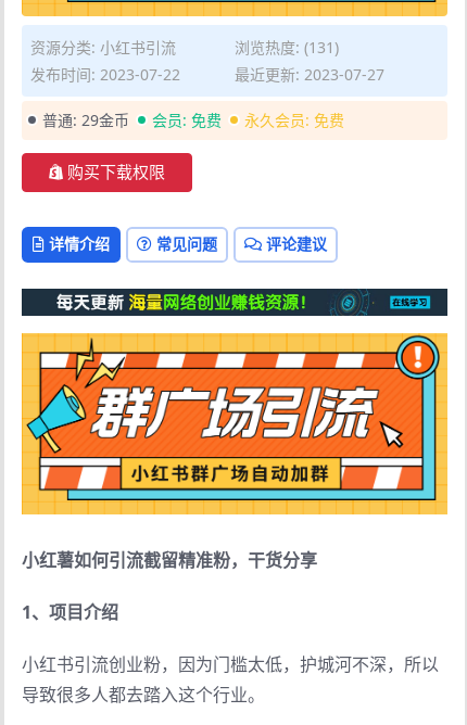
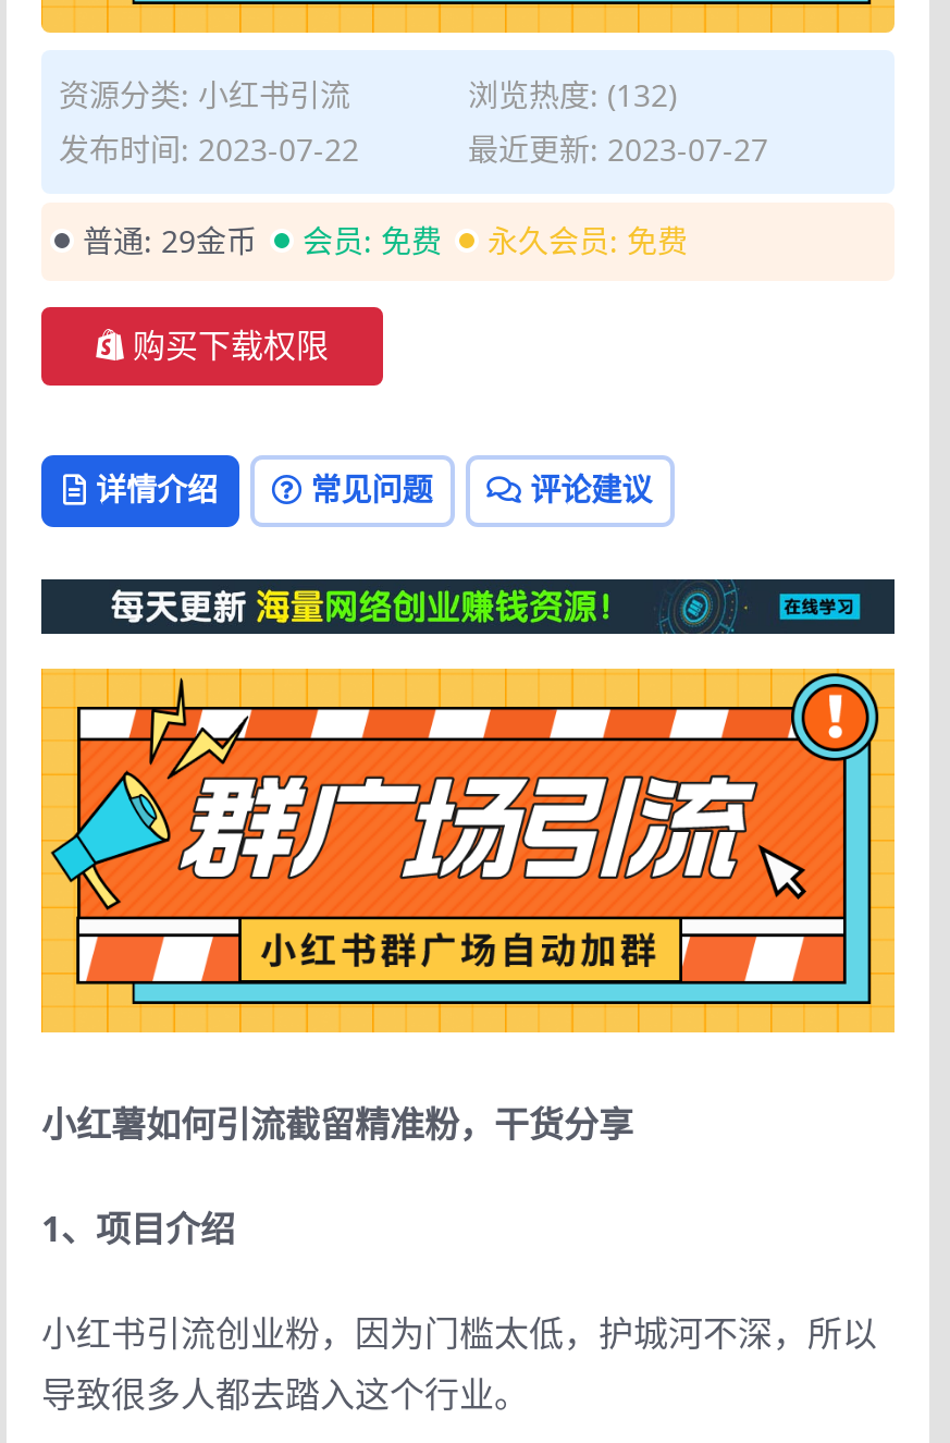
- 浏览热度: (131)
+ 浏览热度: (132)
